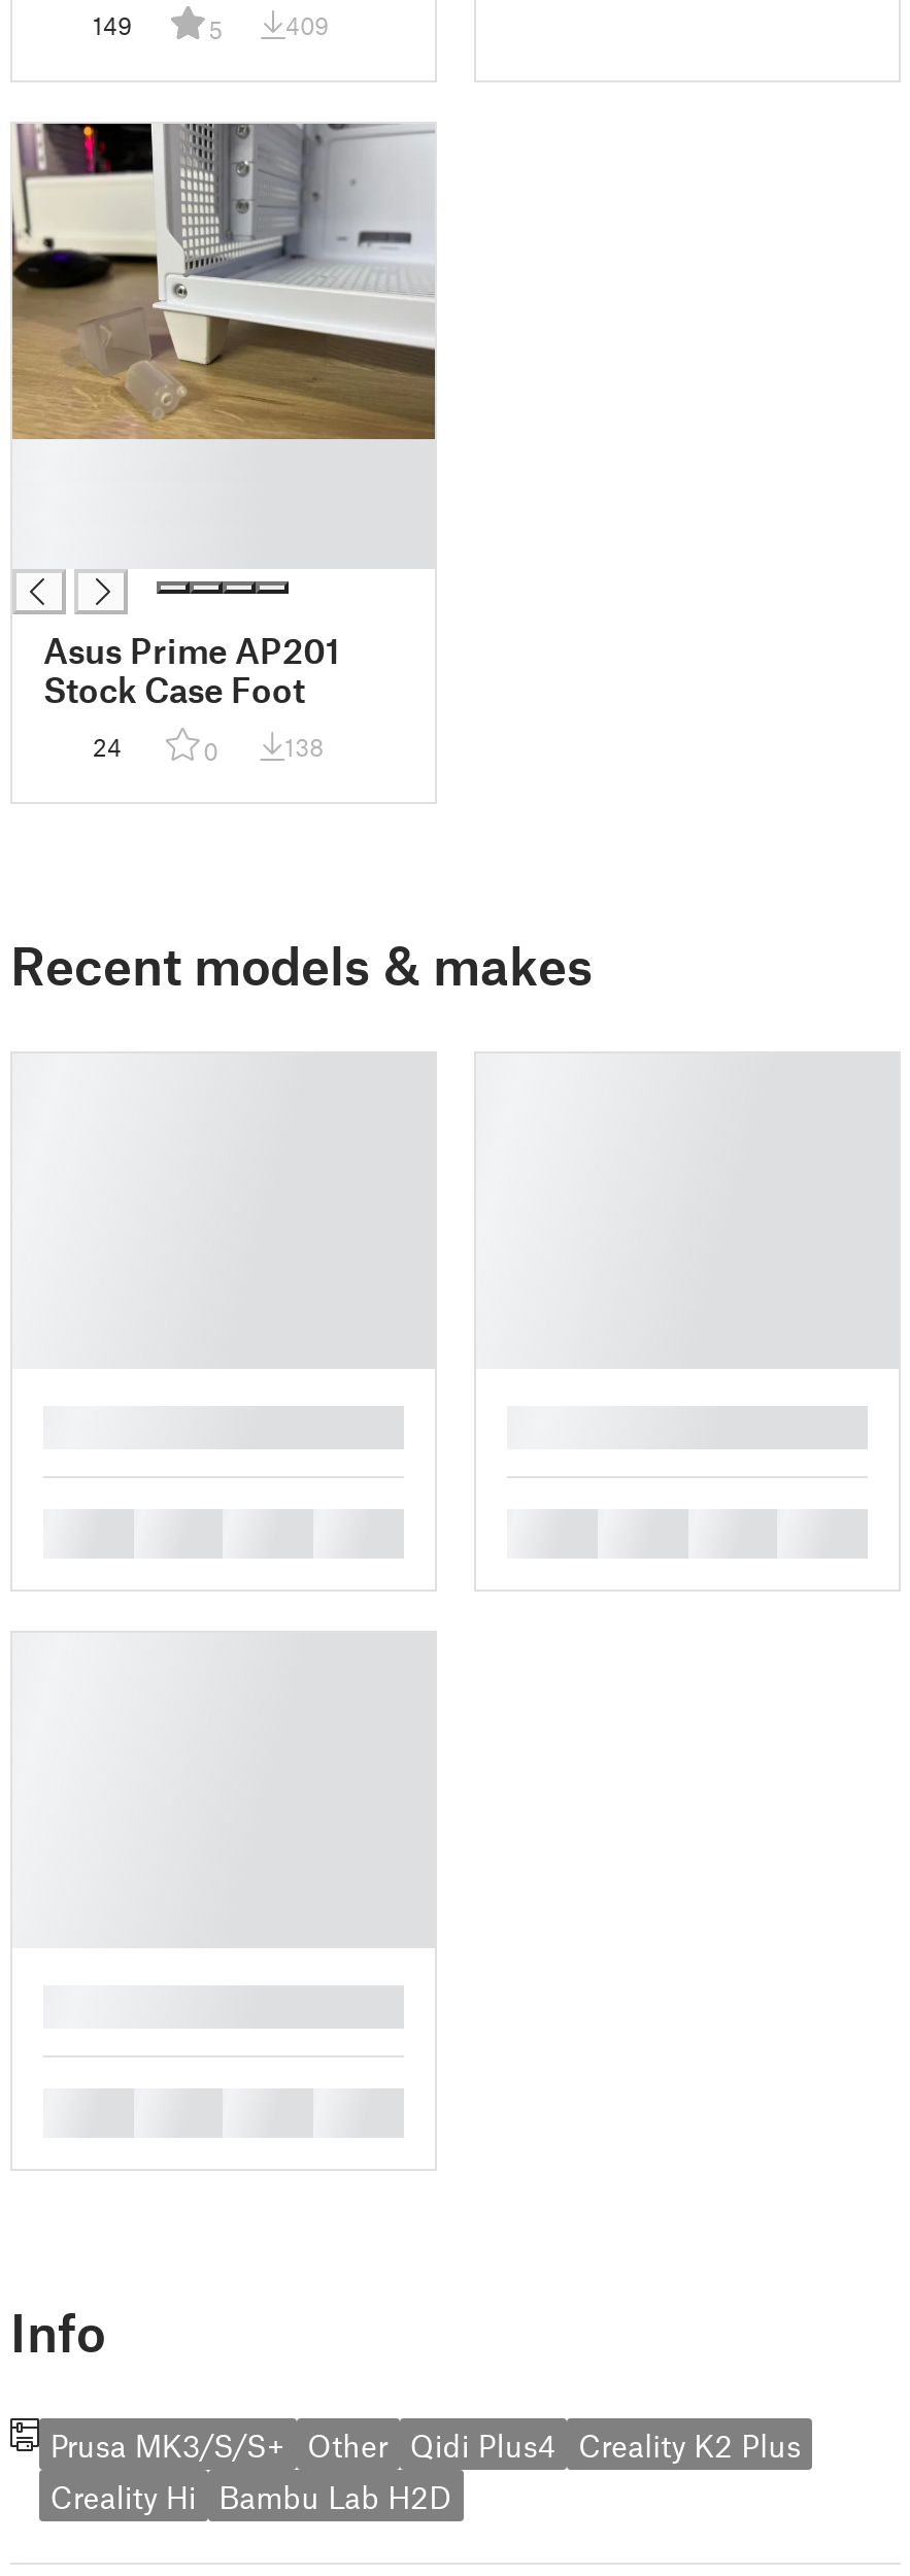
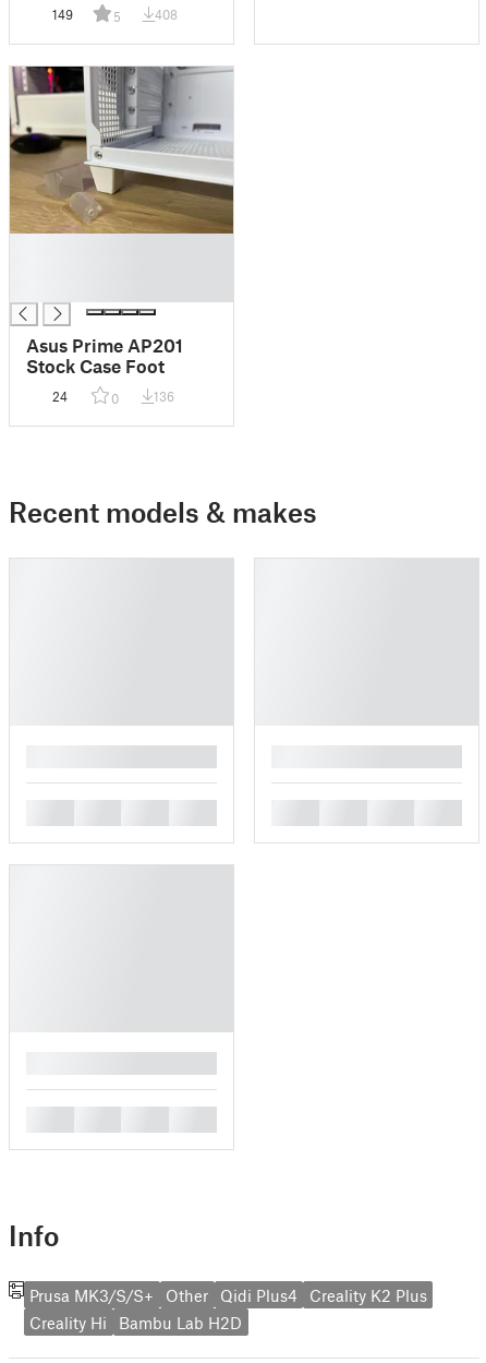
- 409
+ 408

- 138
+ 136
